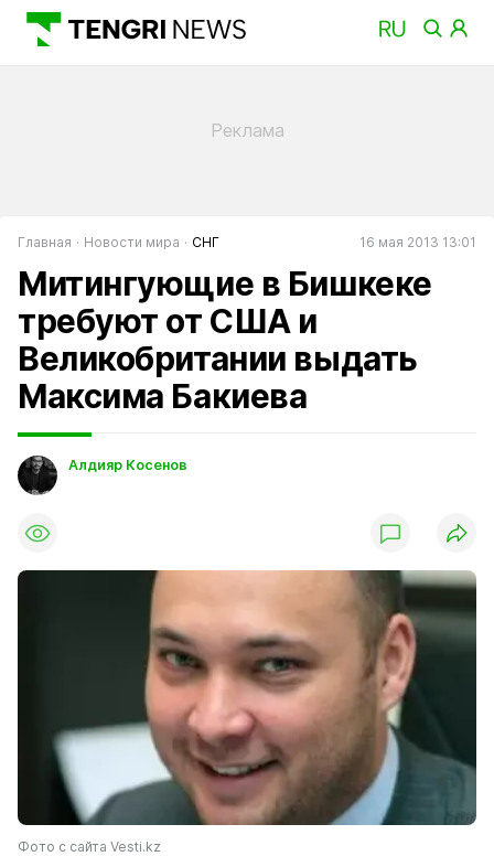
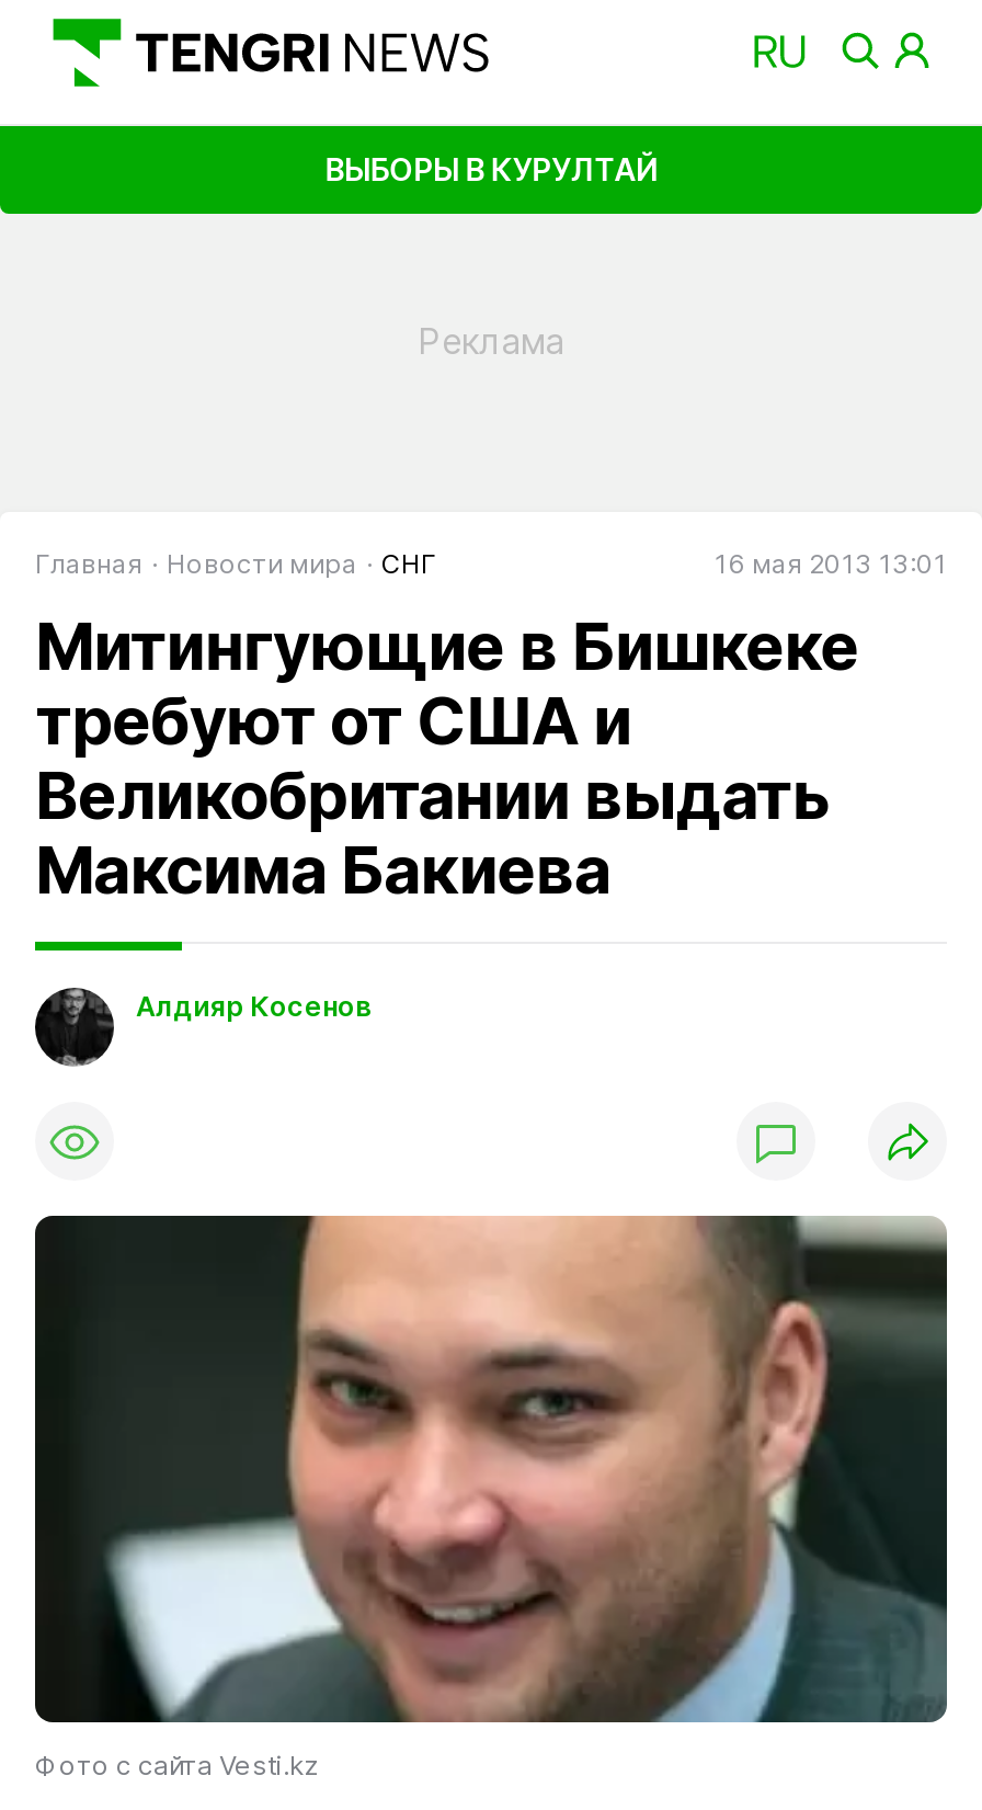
+ ВЫБОРЫ В КУРУЛТАЙ
